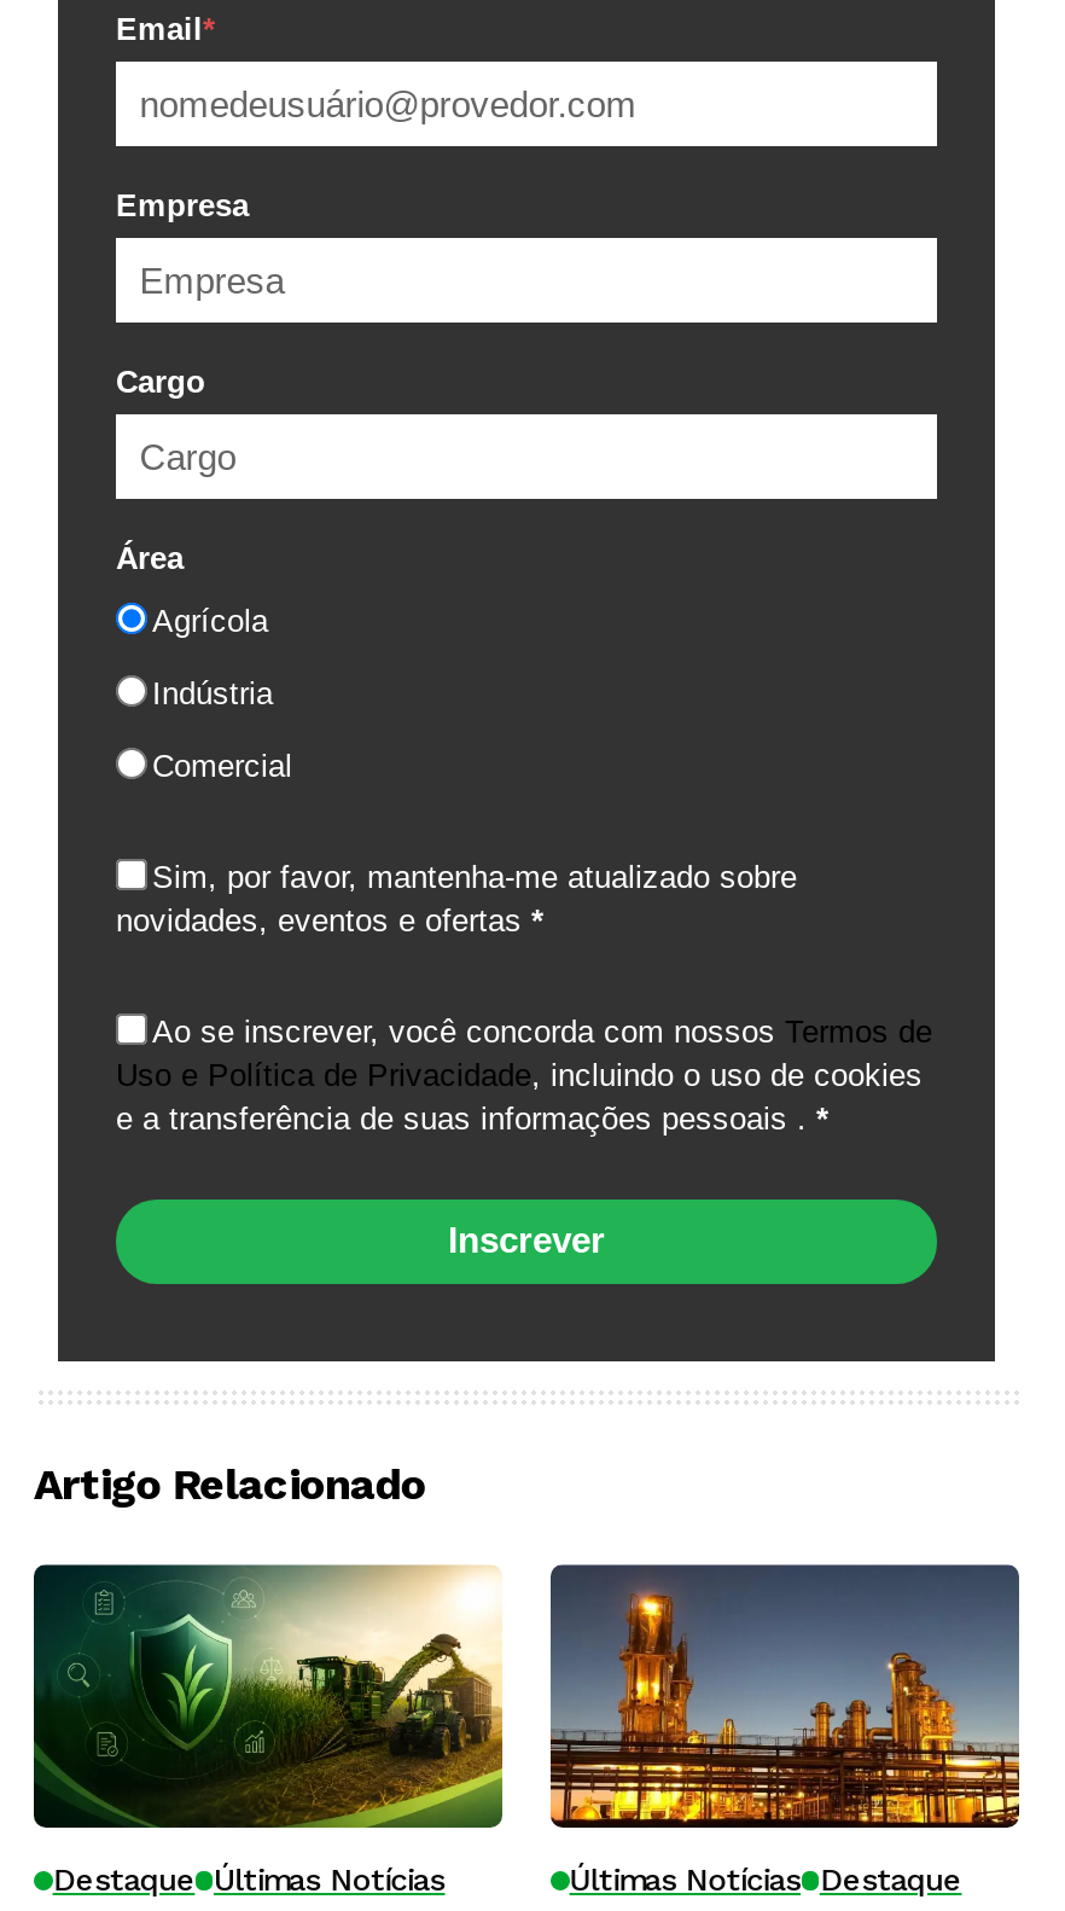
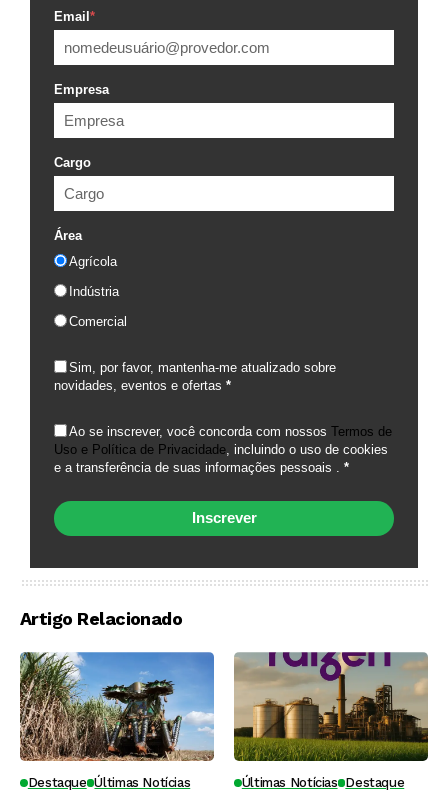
- [image]
+ [image]

- [image]
+ [image]
